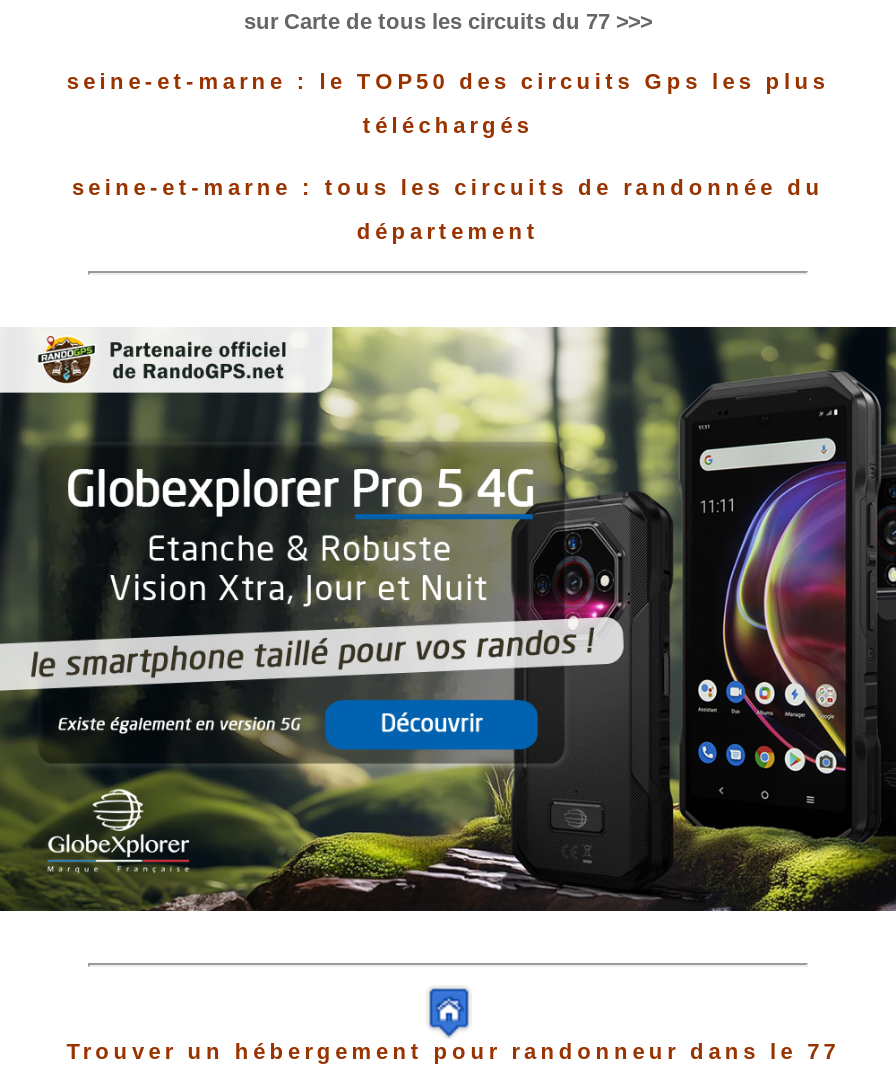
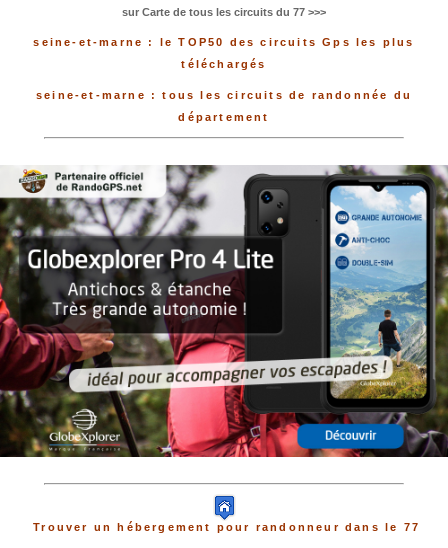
- [image]
+ [image]
